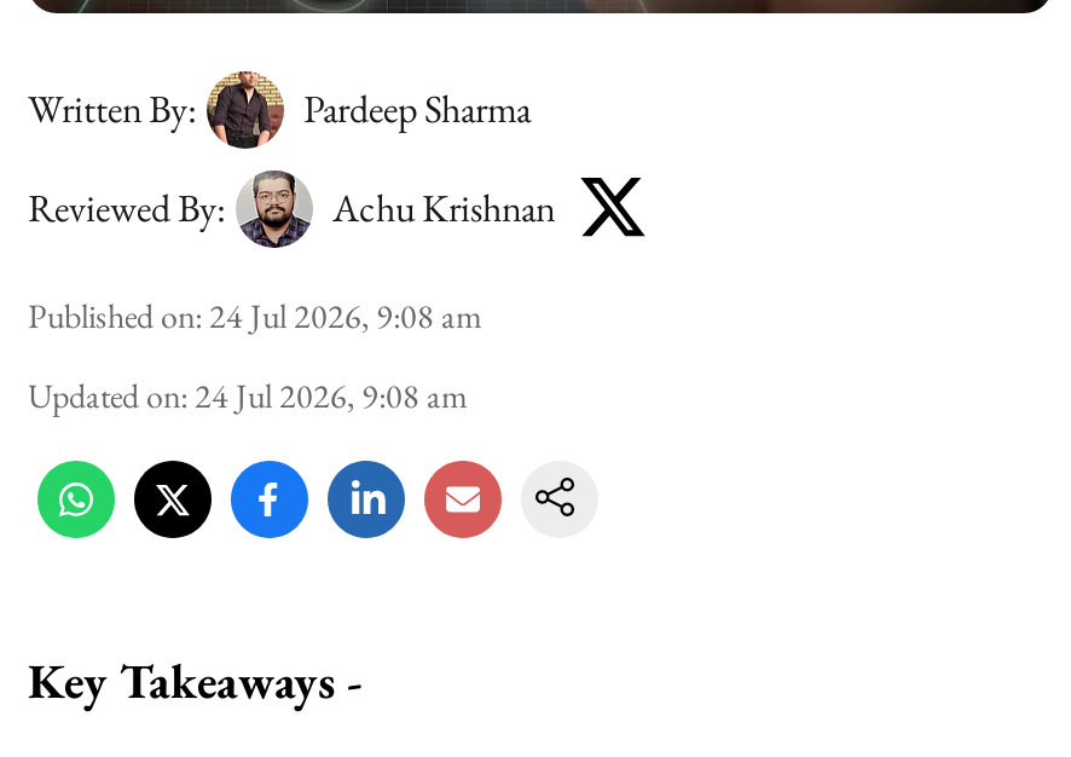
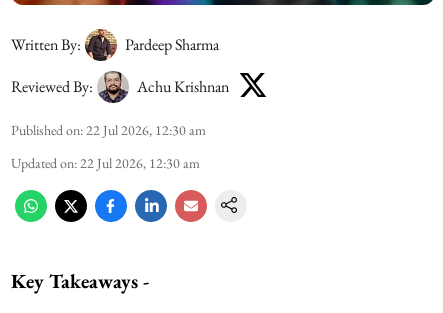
- Published on: 24 Jul 2026, 9:08 am
+ Published on: 22 Jul 2026, 12:30 am

- Updated on: 24 Jul 2026, 9:08 am
+ Updated on: 22 Jul 2026, 12:30 am
